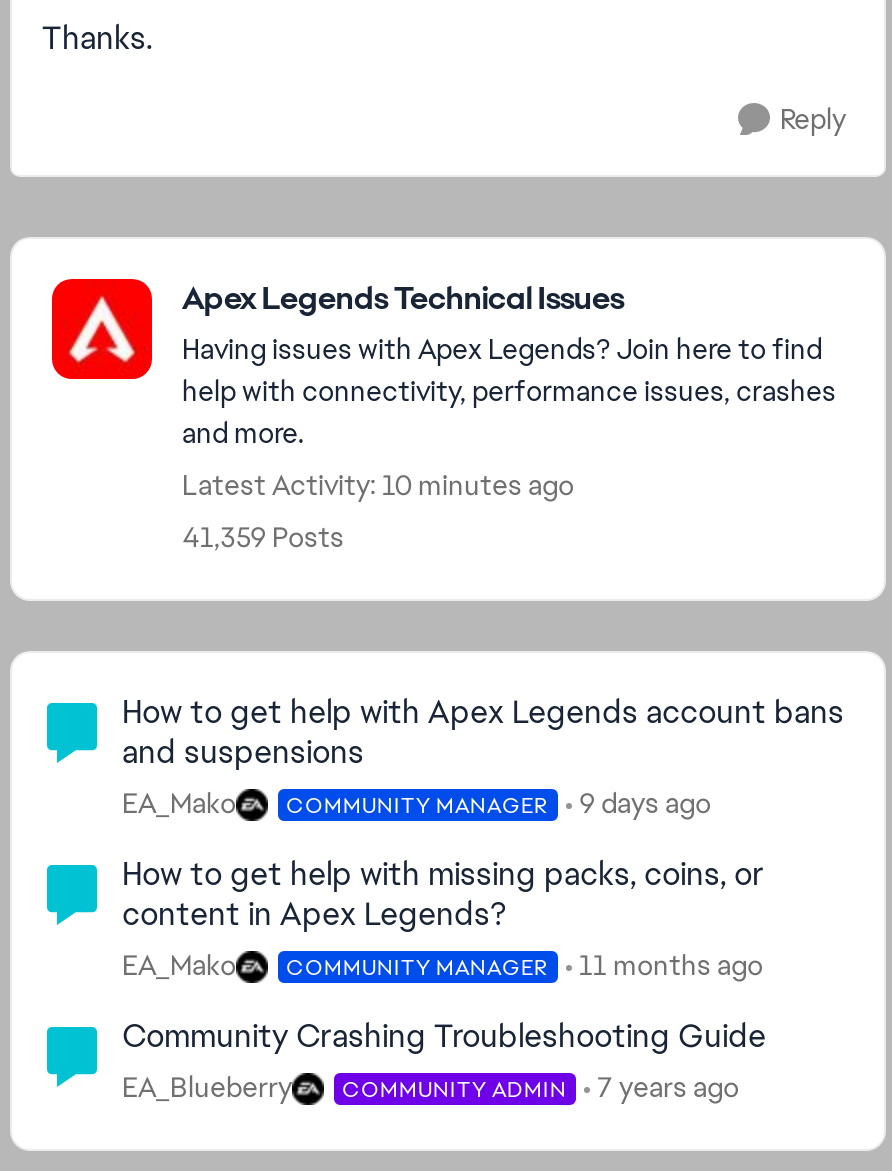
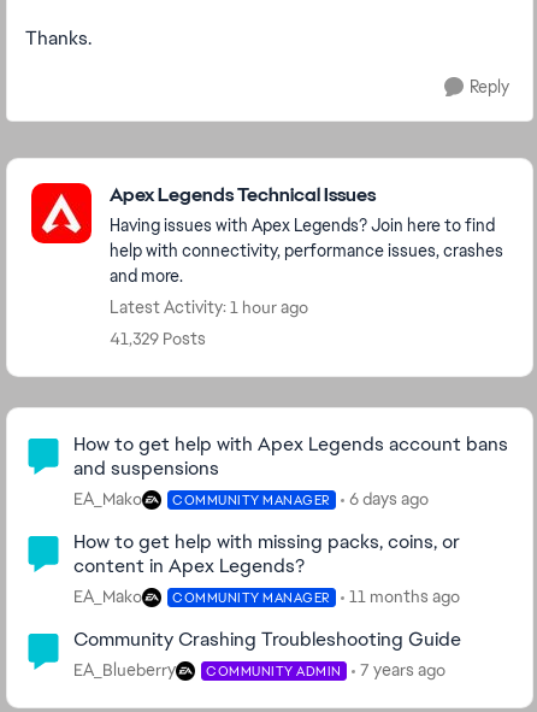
- Latest Activity: 10 minutes ago
+ Latest Activity: 1 hour ago

- 41,359 Posts
+ 41,329 Posts

- EA_Mako COMMUNITY MANAGER 9 days ago
+ EA_Mako COMMUNITY MANAGER 6 days ago
